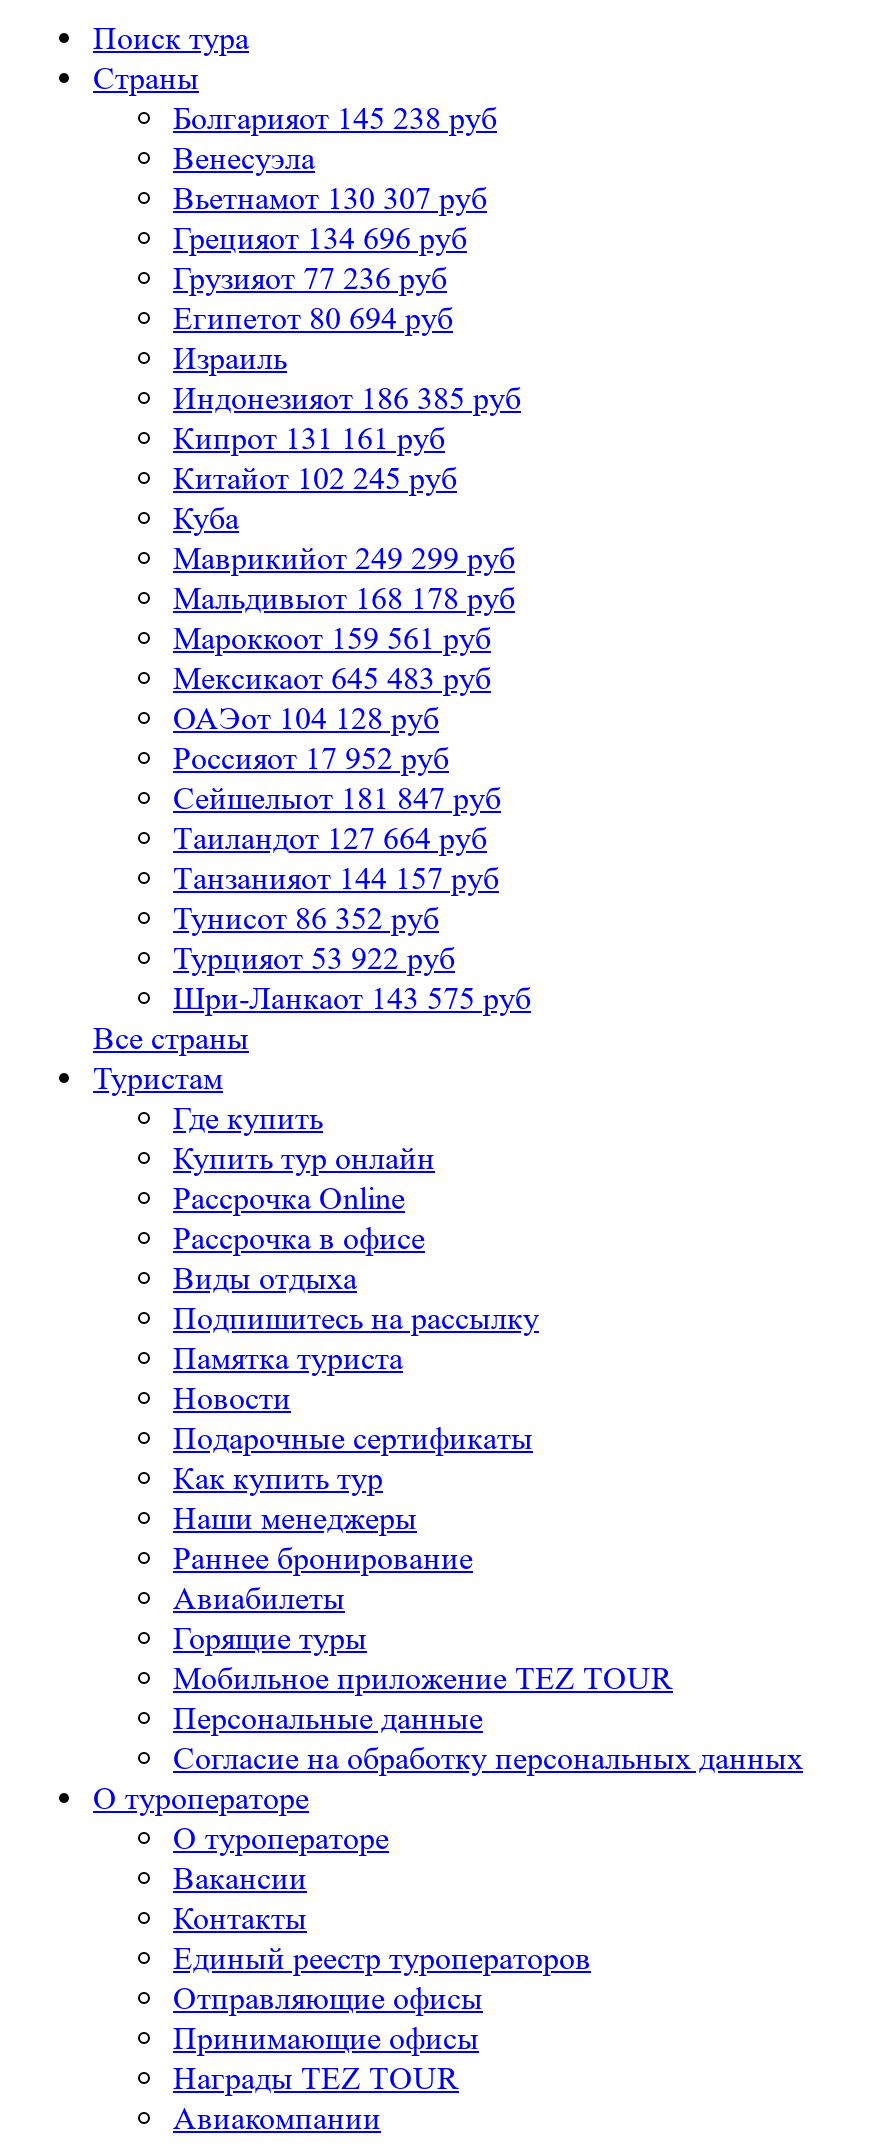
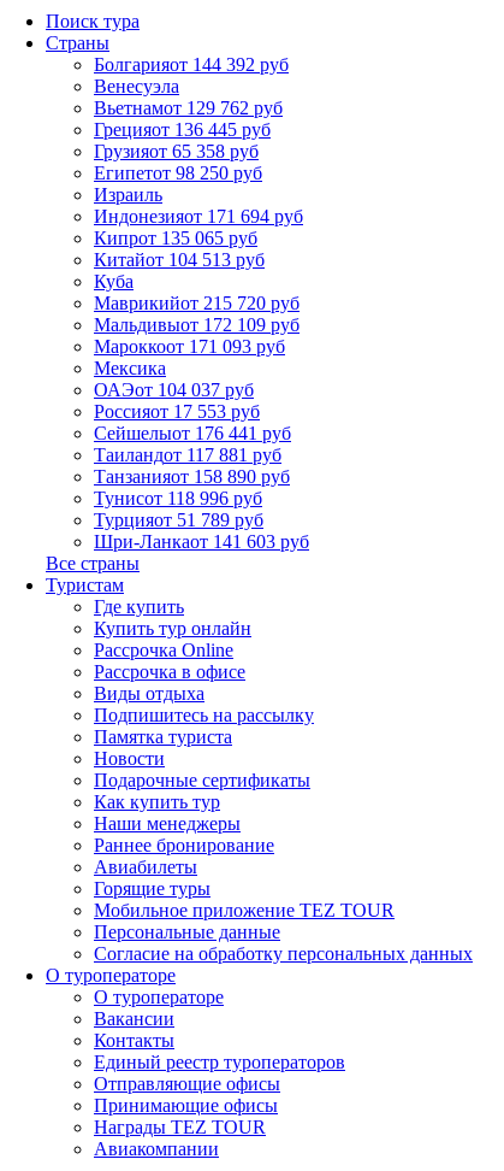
- Болгарияот 145 238 руб
+ Болгарияот 144 392 руб

- Вьетнамот 130 307 руб
+ Вьетнамот 129 762 руб

- Грецияот 134 696 руб
+ Грецияот 136 445 руб

- Грузияот 77 236 руб
+ Грузияот 65 358 руб

- Египетот 80 694 руб
+ Египетот 98 250 руб

- Индонезияот 186 385 руб
+ Индонезияот 171 694 руб

- Кипрот 131 161 руб
+ Кипрот 135 065 руб

- Китайот 102 245 руб
+ Китайот 104 513 руб

- Маврикийот 249 299 руб
- Мальдивыот 168 178 руб
- Мароккоот 159 561 руб
- Мексикаот 645 483 руб
- ОАЭот 104 128 руб
- Россияот 17 952 руб
- Сейшелыот 181 847 руб
- Таиландот 127 664 руб
- Танзанияот 144 157 руб
- Тунисот 86 352 руб
- Турцияот 53 922 руб
- Шри-Ланкаот 143 575 руб
+ Маврикийот 215 720 руб
+ Мальдивыот 172 109 руб
+ Мароккоот 171 093 руб
+ Мексика
+ ОАЭот 104 037 руб
+ Россияот 17 553 руб
+ Сейшелыот 176 441 руб
+ Таиландот 117 881 руб
+ Танзанияот 158 890 руб
+ Тунисот 118 996 руб
+ Турцияот 51 789 руб
+ Шри-Ланкаот 141 603 руб
